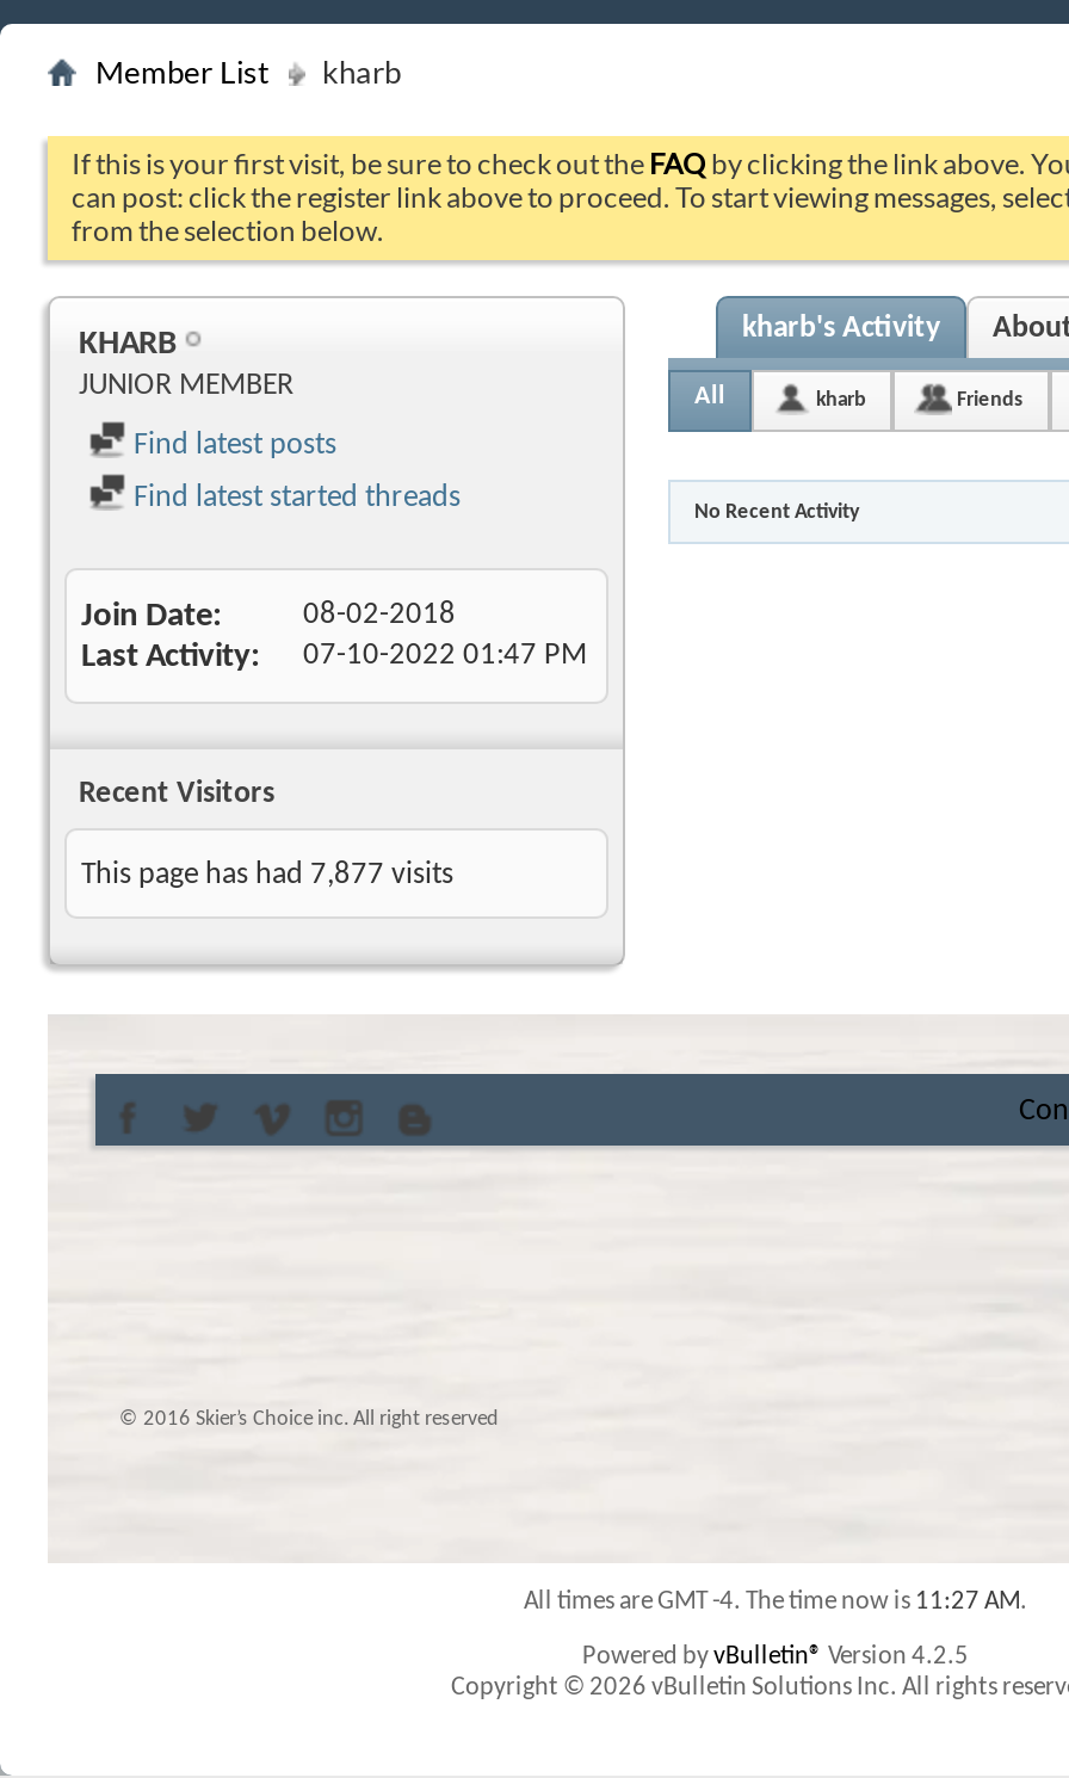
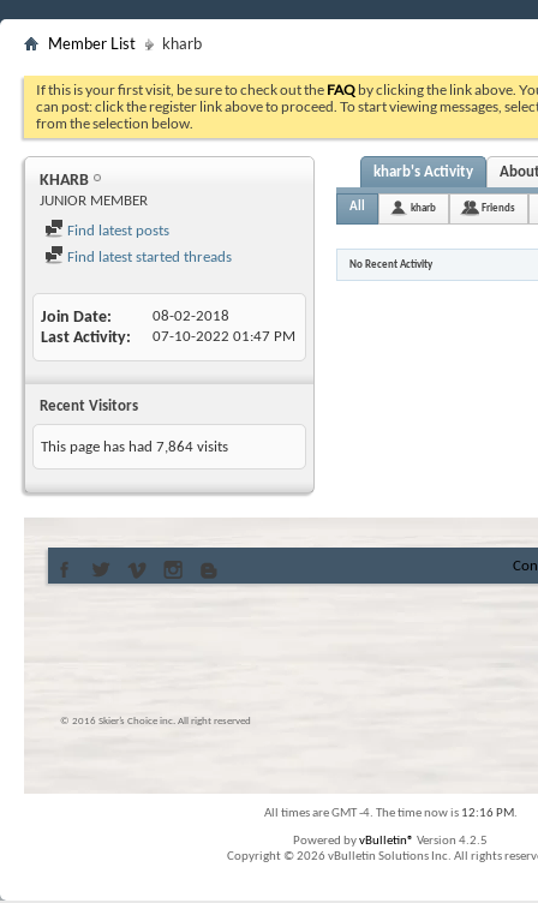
- This page has had 7,877 visits
+ This page has had 7,864 visits

- All times are GMT -4. The time now is 11:27 AM.
+ All times are GMT -4. The time now is 12:16 PM.
